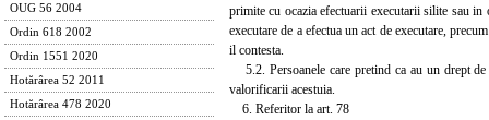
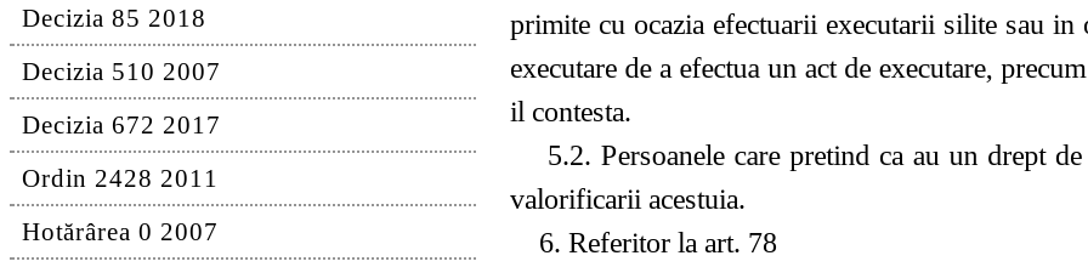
- OUG 56 2004
+ Decizia 85 2018

- Ordin 618 2002
+ Decizia 510 2007

- Ordin 1551 2020
+ Decizia 672 2017

- Hotărârea 52 2011
+ Ordin 2428 2011

- Hotărârea 478 2020
+ Hotărârea 0 2007
